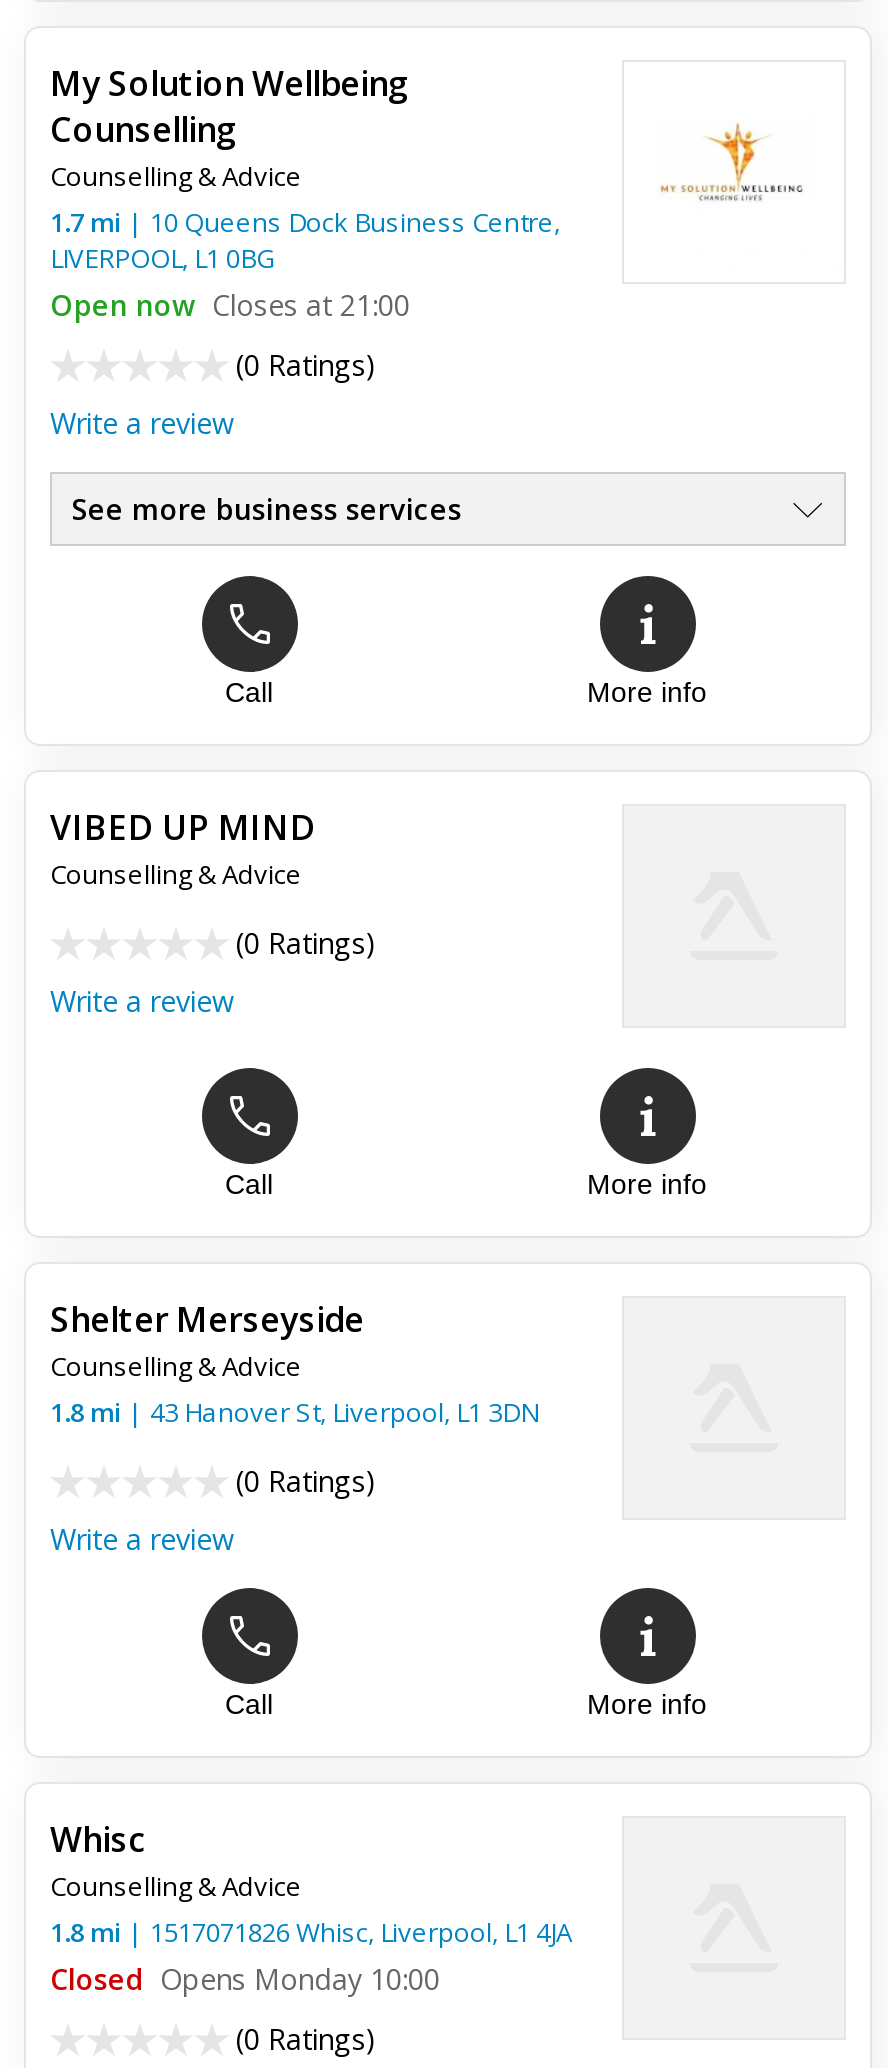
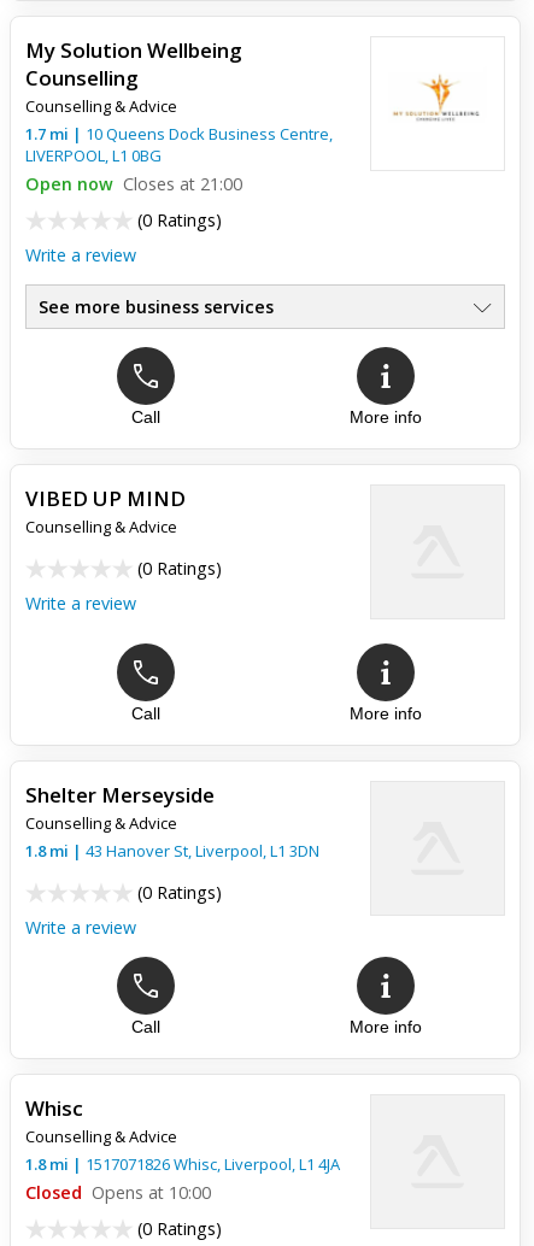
- Closed Opens Monday 10:00
+ Closed Opens at 10:00
